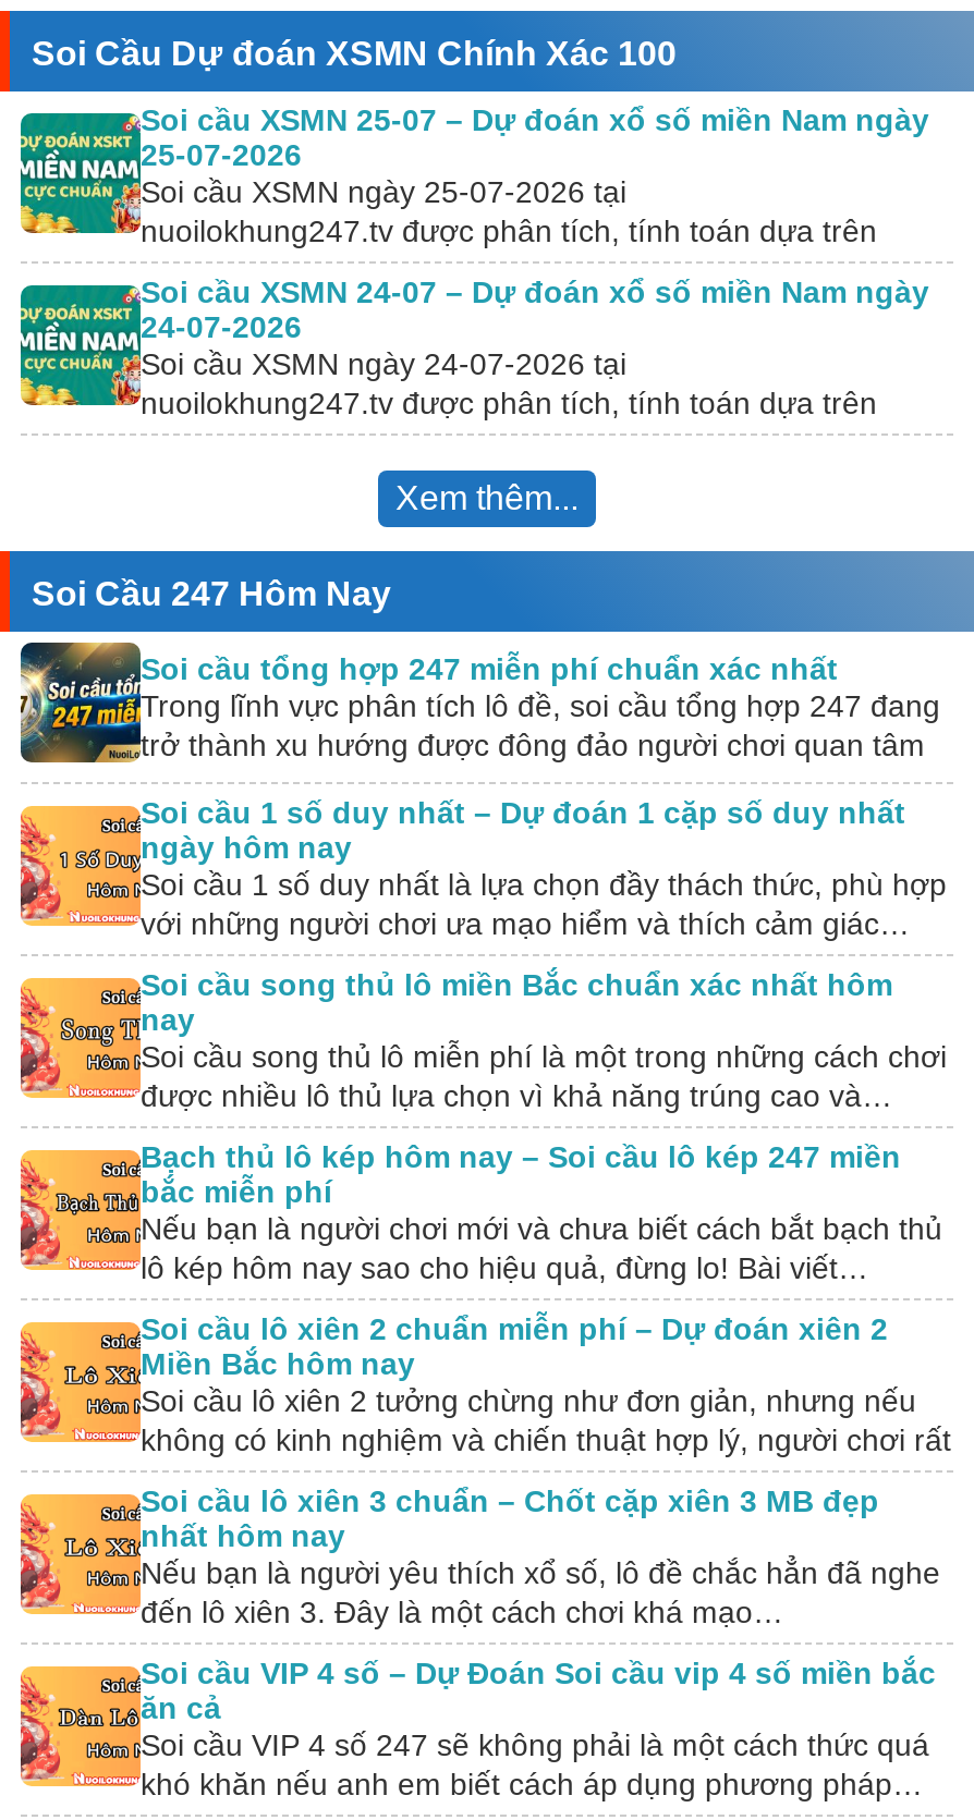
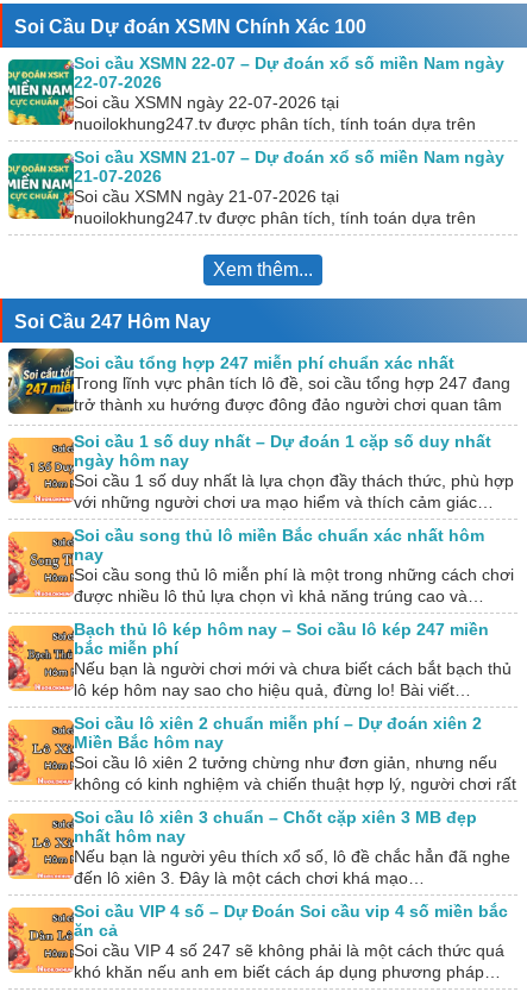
- Soi cầu XSMN 25-07 – Dự đoán xổ số miền Nam ngày
+ Soi cầu XSMN 22-07 – Dự đoán xổ số miền Nam ngày

- 25-07-2026
+ 22-07-2026

- Soi cầu XSMN ngày 25-07-2026 tại
+ Soi cầu XSMN ngày 22-07-2026 tại

- Soi cầu XSMN 24-07 – Dự đoán xổ số miền Nam ngày
+ Soi cầu XSMN 21-07 – Dự đoán xổ số miền Nam ngày

- 24-07-2026
+ 21-07-2026

- Soi cầu XSMN ngày 24-07-2026 tại
+ Soi cầu XSMN ngày 21-07-2026 tại
